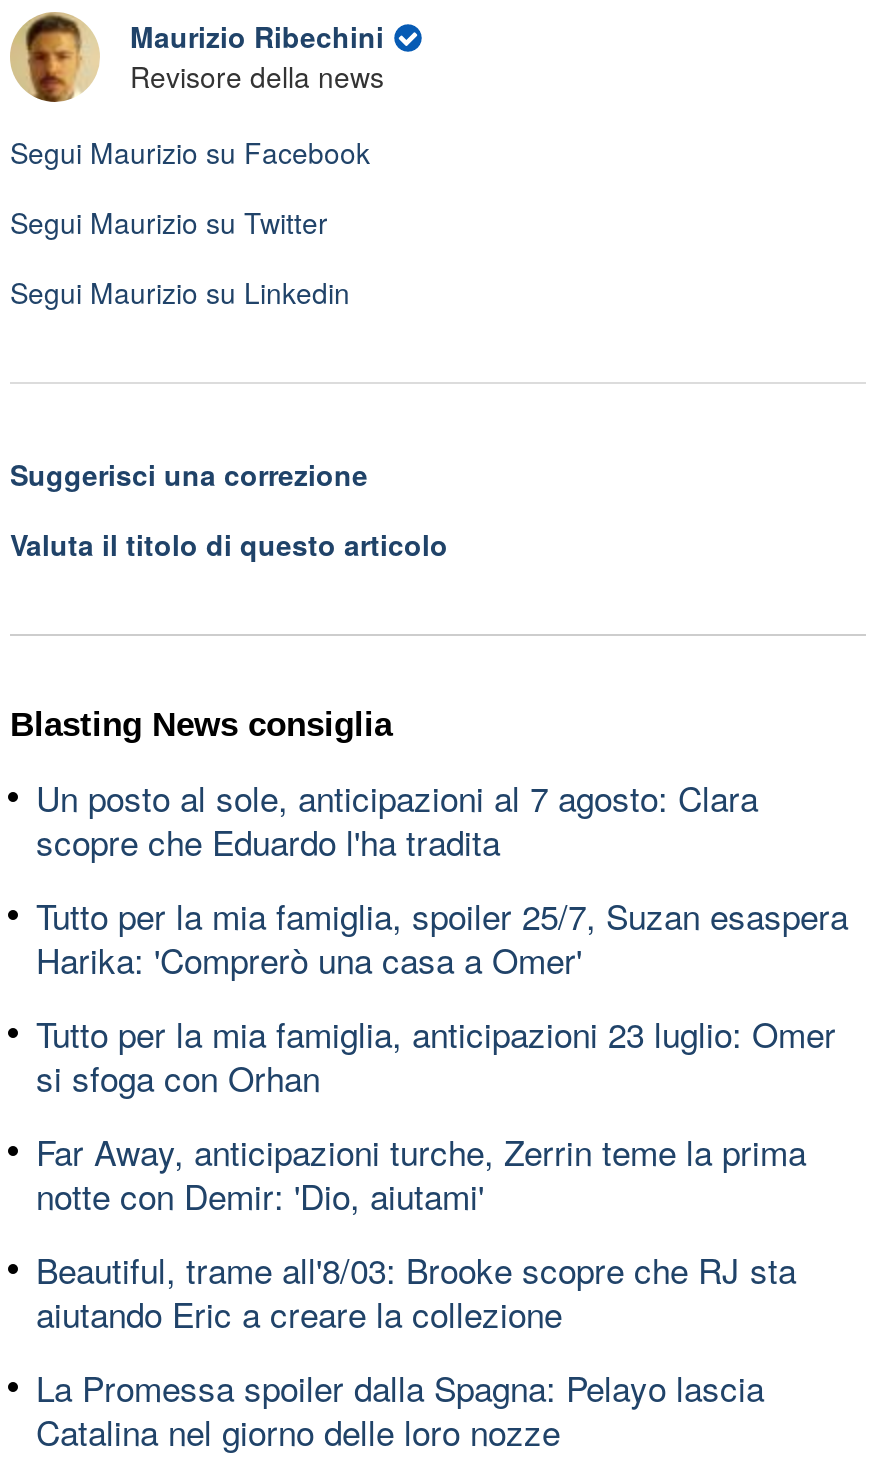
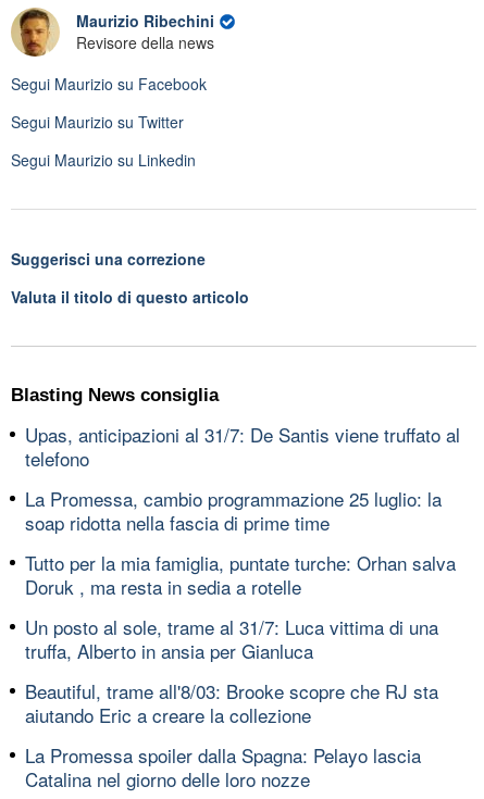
- Un posto al sole, anticipazioni al 7 agosto: Clara
- scopre che Eduardo l'ha tradita
+ Upas, anticipazioni al 31/7: De Santis viene truffato al
+ telefono

- Tutto per la mia famiglia, spoiler 25/7, Suzan esaspera
- Harika: 'Comprerò una casa a Omer'
+ La Promessa, cambio programmazione 25 luglio: la
+ soap ridotta nella fascia di prime time

- Tutto per la mia famiglia, anticipazioni 23 luglio: Omer
- si sfoga con Orhan
+ Tutto per la mia famiglia, puntate turche: Orhan salva
+ Doruk , ma resta in sedia a rotelle

- Far Away, anticipazioni turche, Zerrin teme la prima
- notte con Demir: 'Dio, aiutami'
+ Un posto al sole, trame al 31/7: Luca vittima di una
+ truffa, Alberto in ansia per Gianluca
